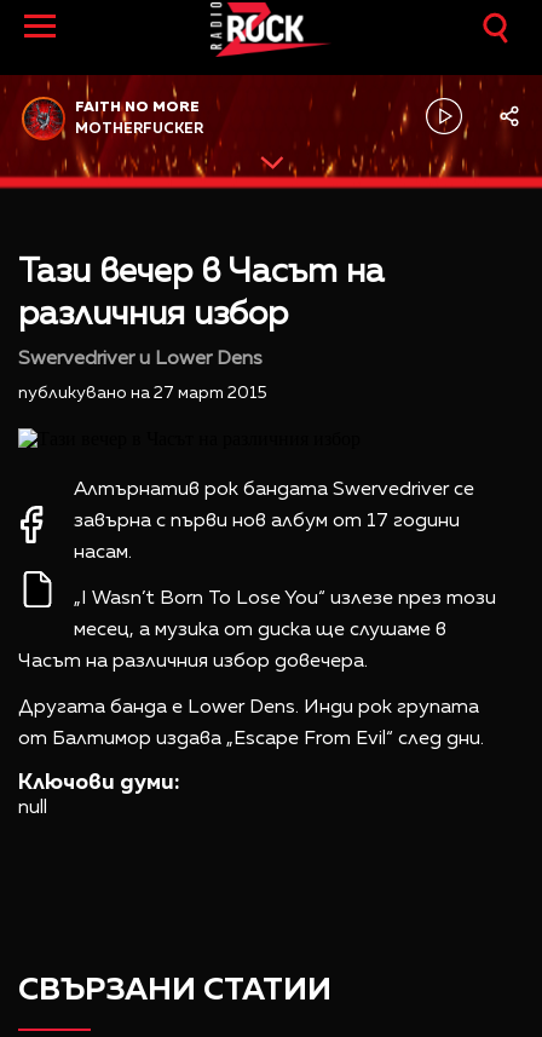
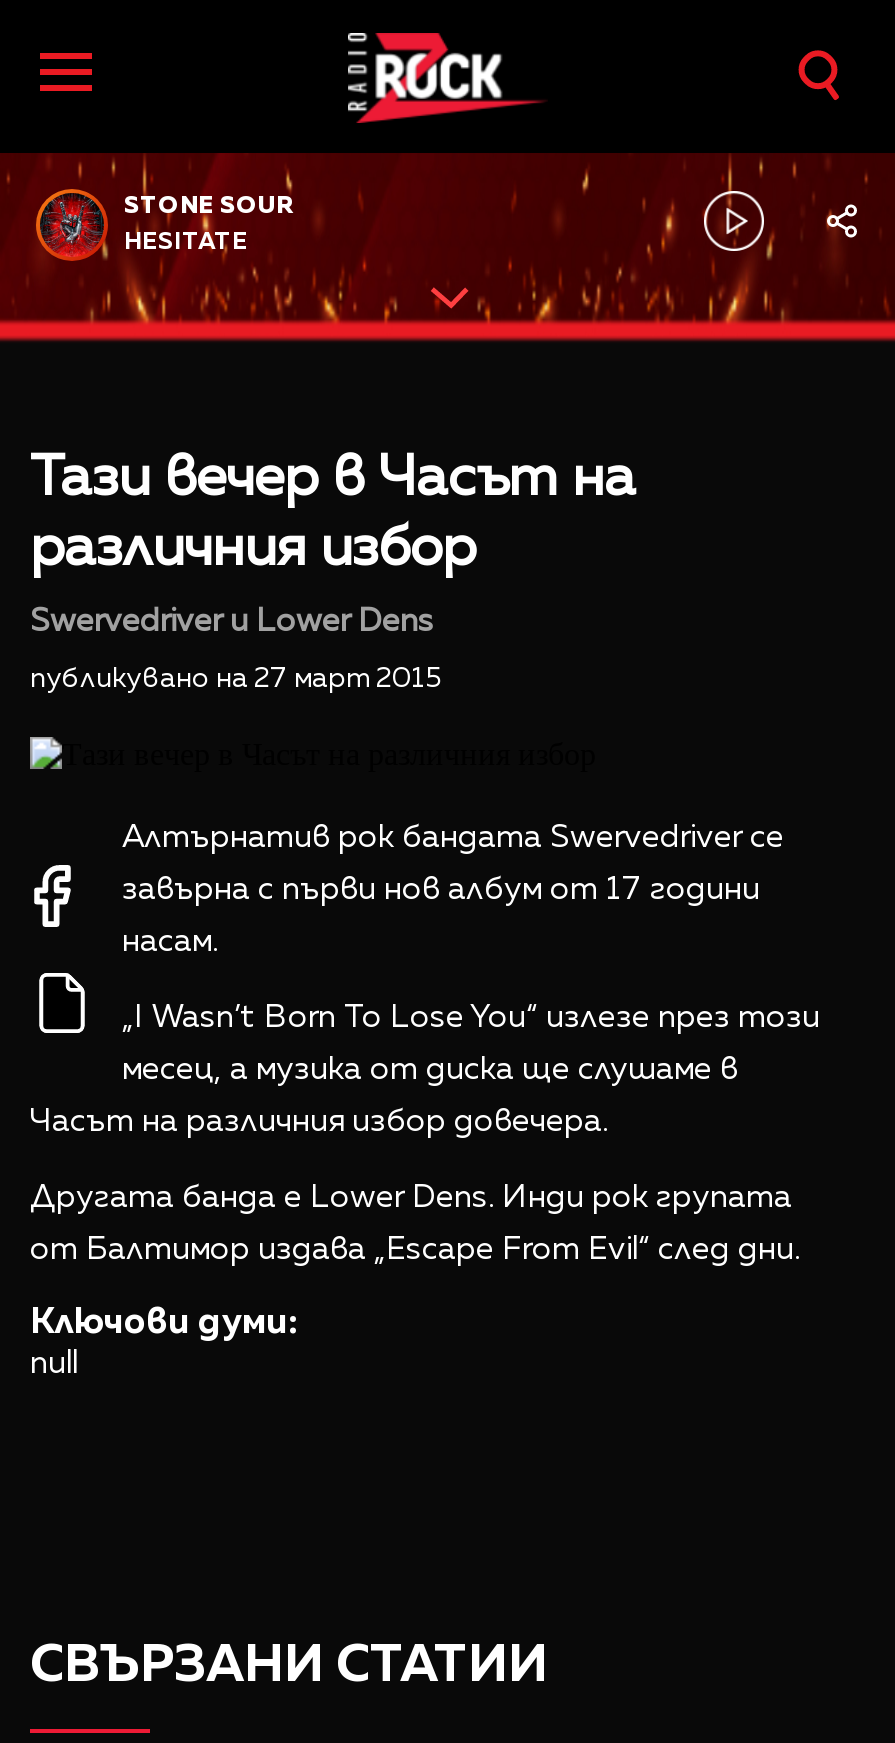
- FAITH NO MORE
+ STONE SOUR

- MOTHERFUCKER
+ HESITATE
